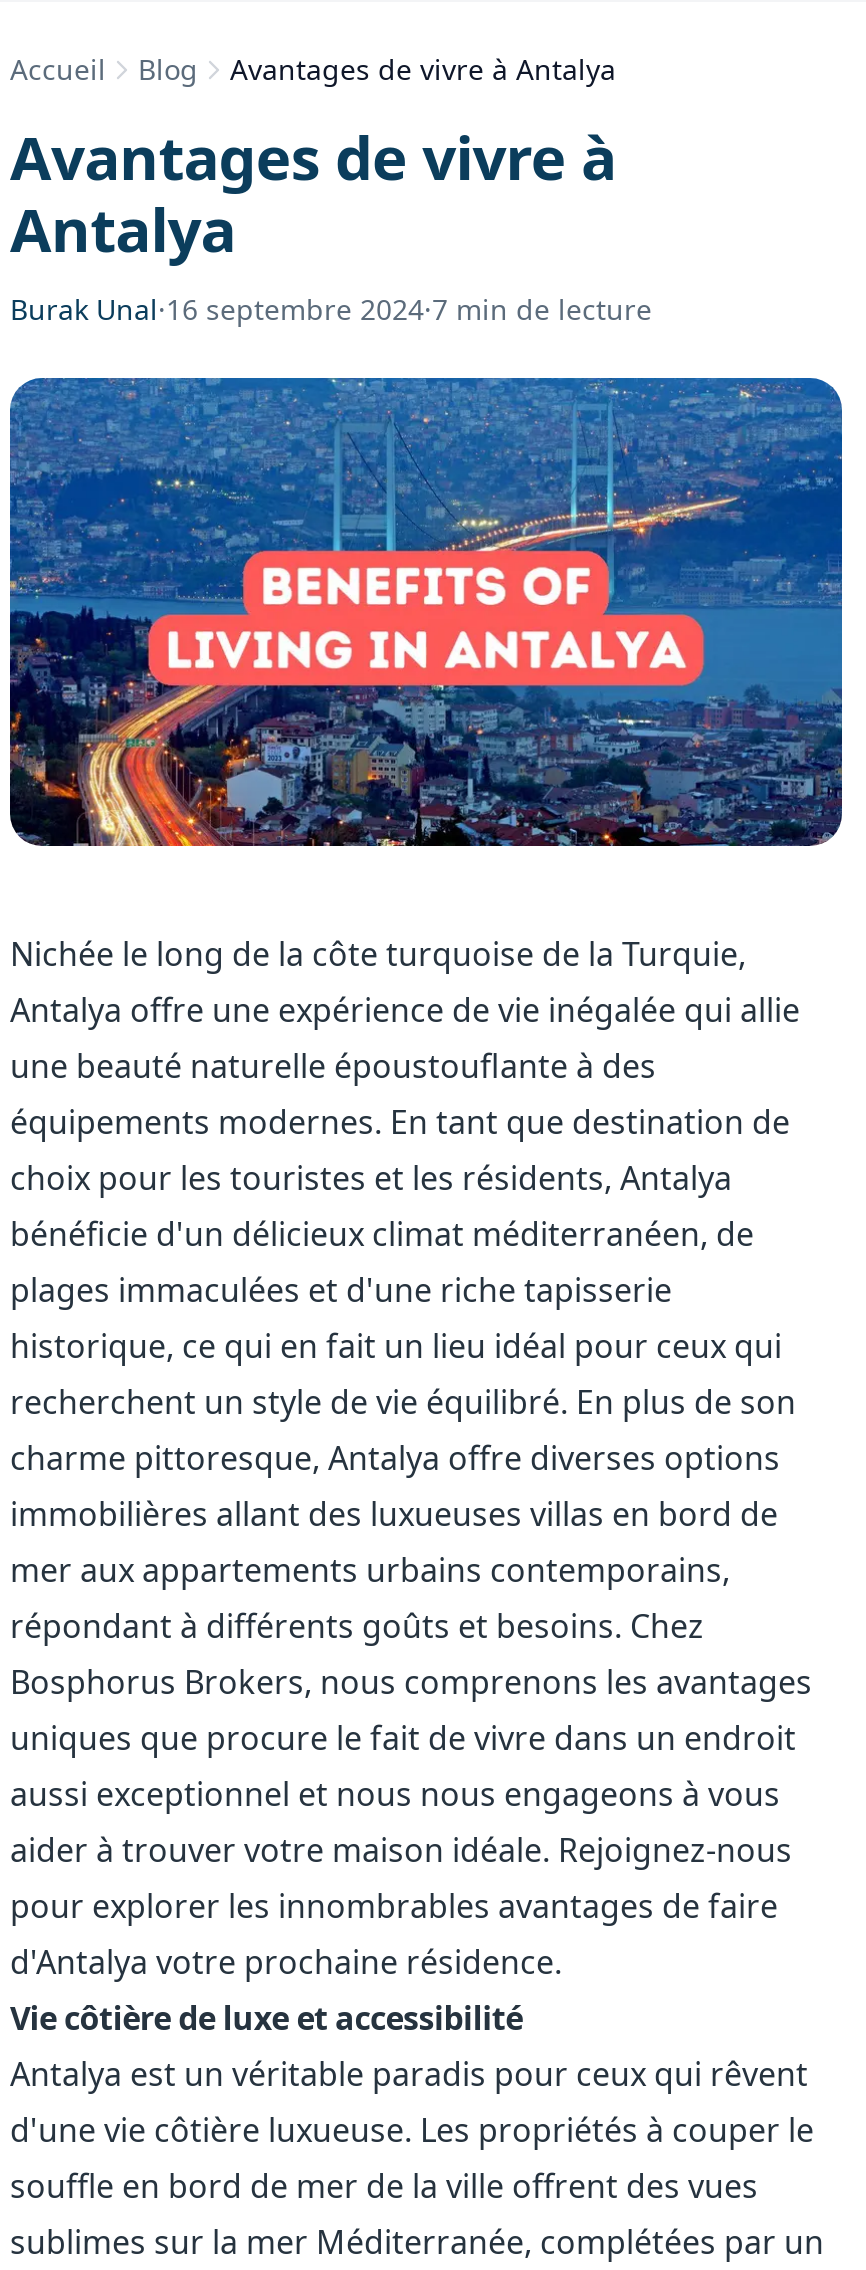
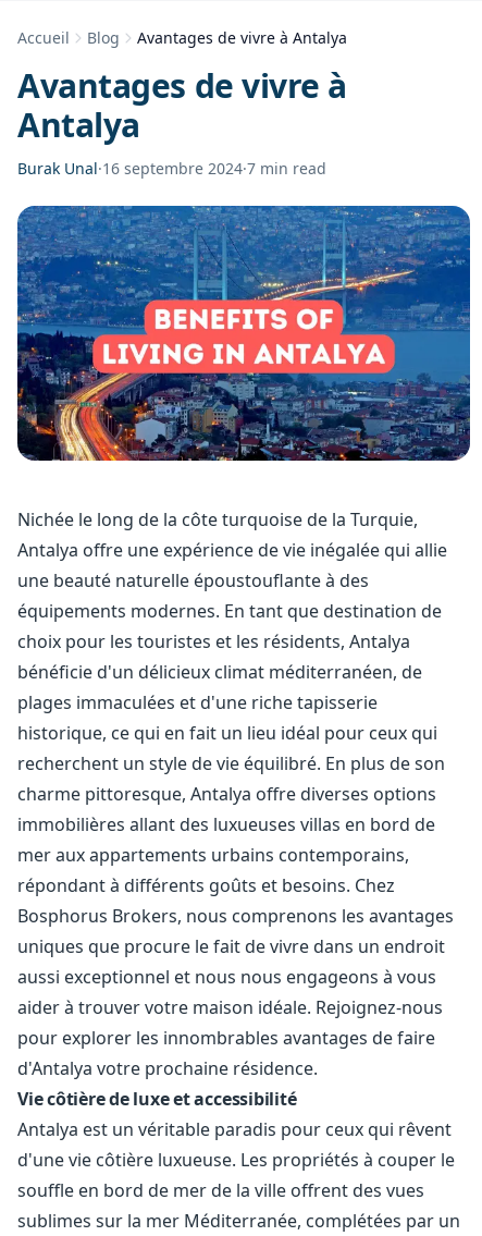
- Burak Unal·16 septembre 2024·7 min de lecture
+ Burak Unal·16 septembre 2024·7 min read
